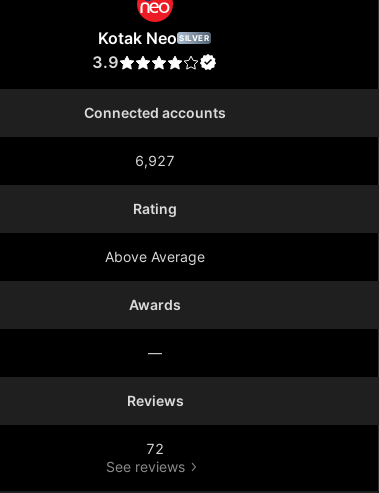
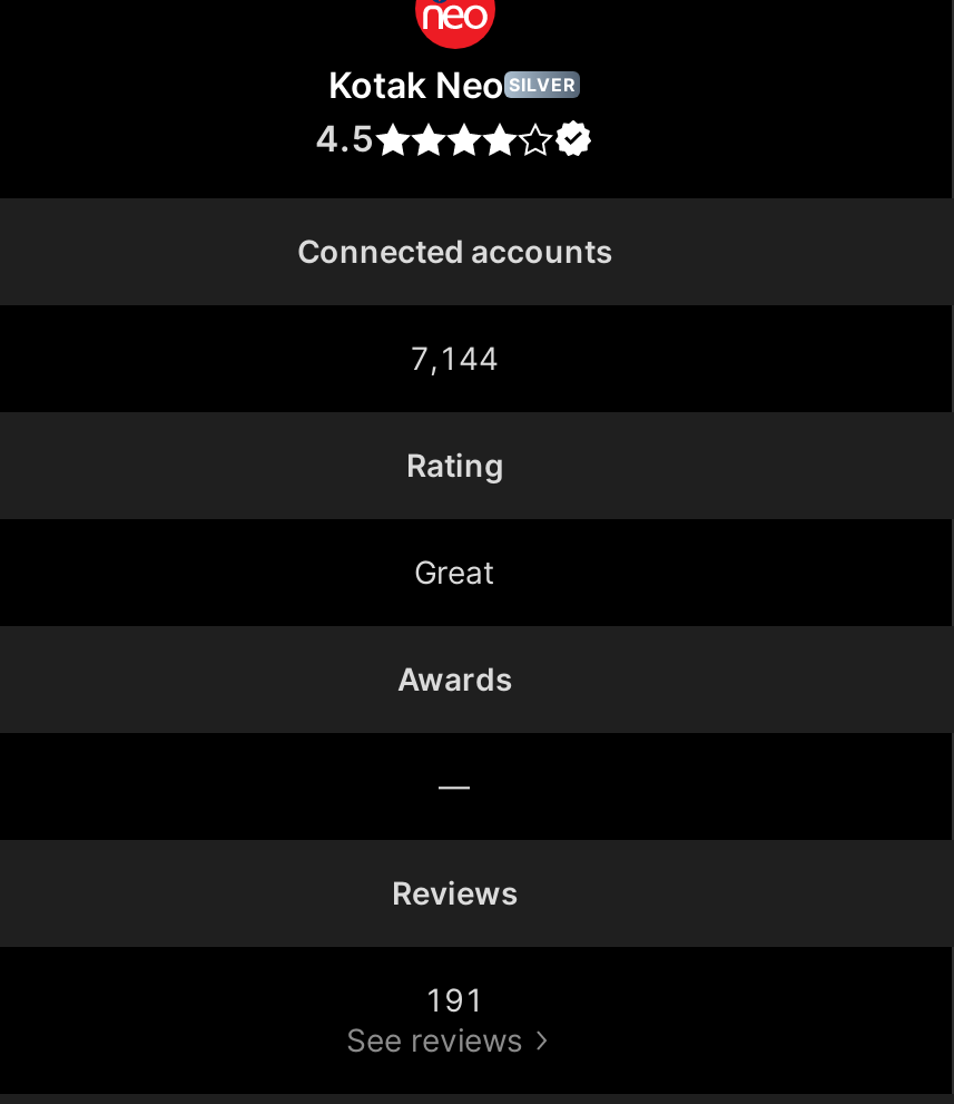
- 3.9
+ 4.5

- 6,927
+ 7,144

- Above Average
+ Great

- 72
+ 191
